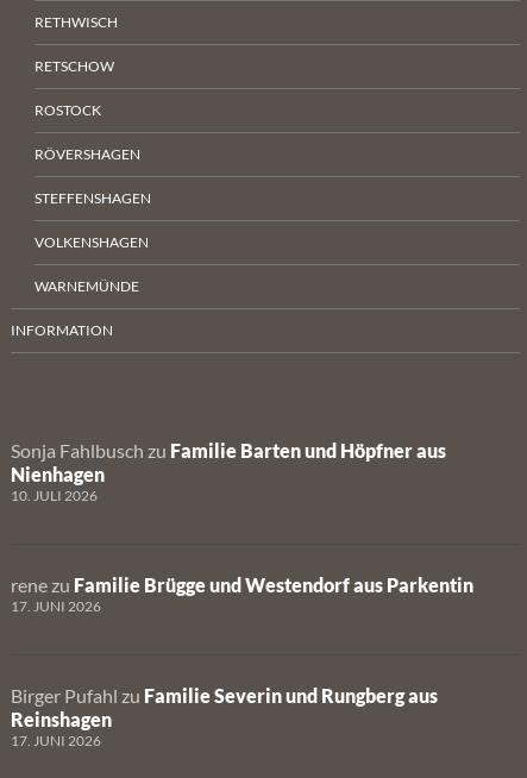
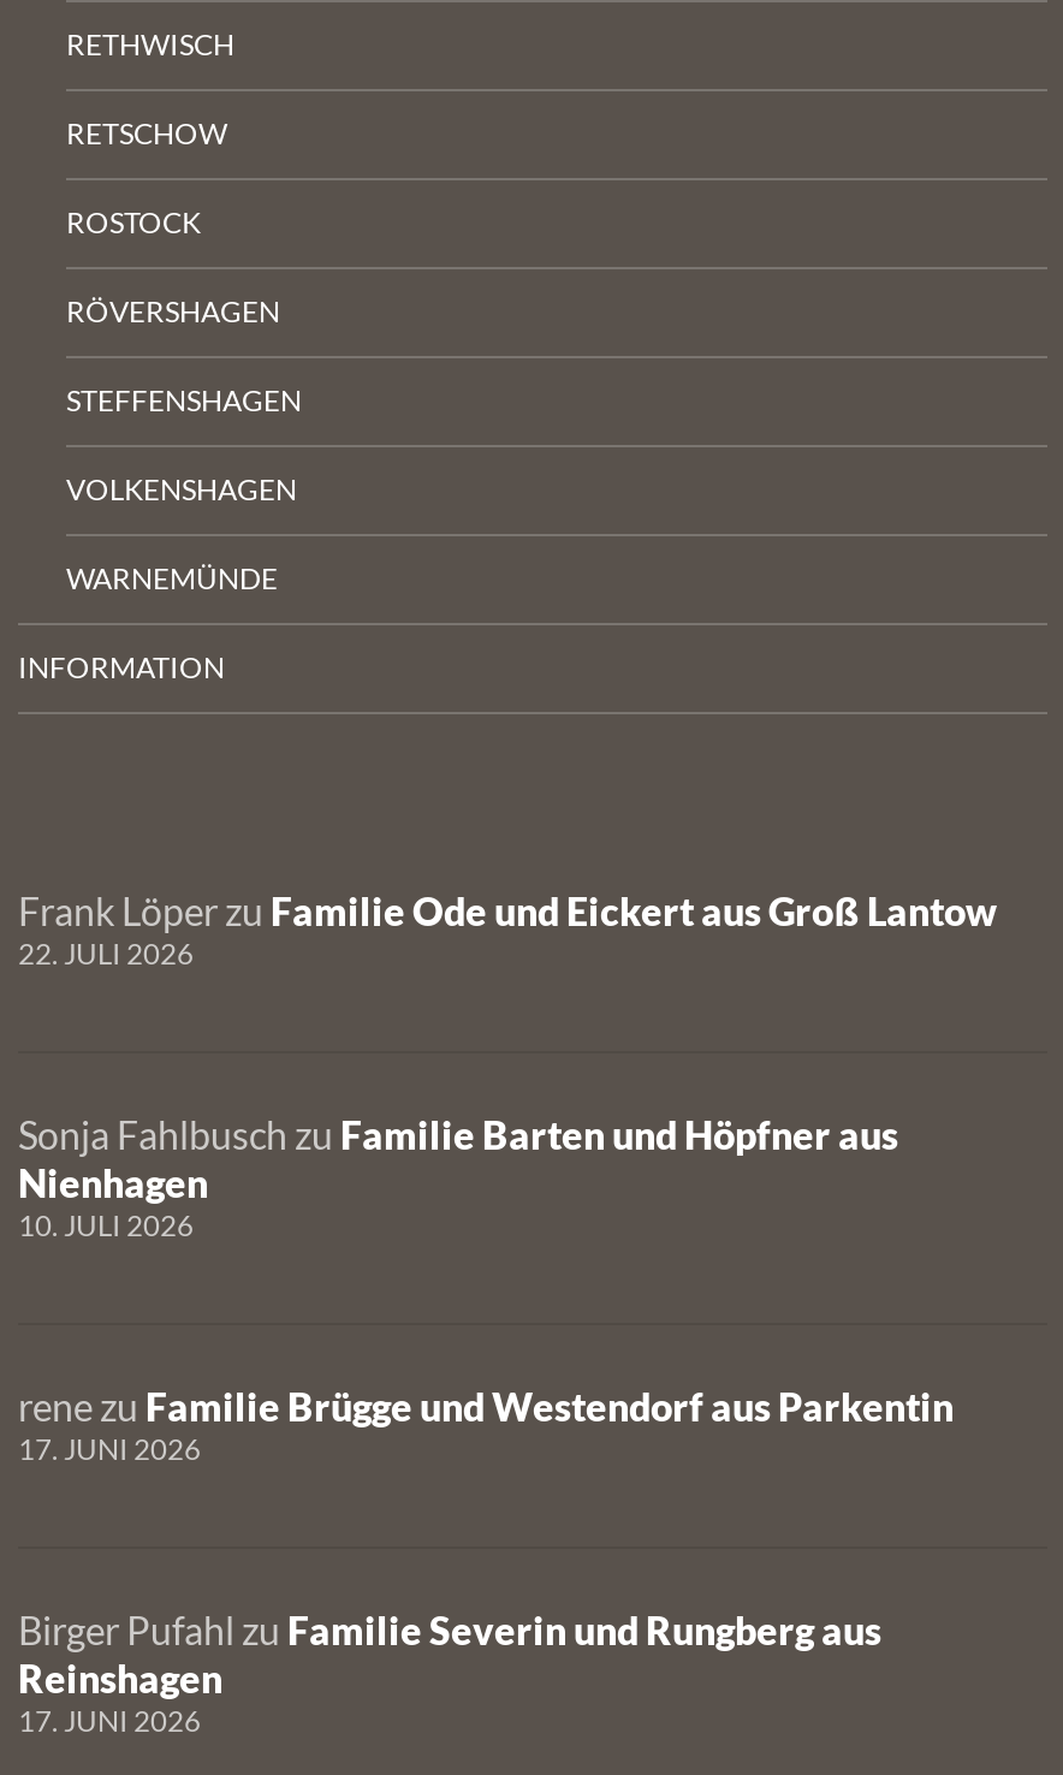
+ Frank Löper zu Familie Ode und Eickert aus Groß Lantow
+ 22. JULI 2026
